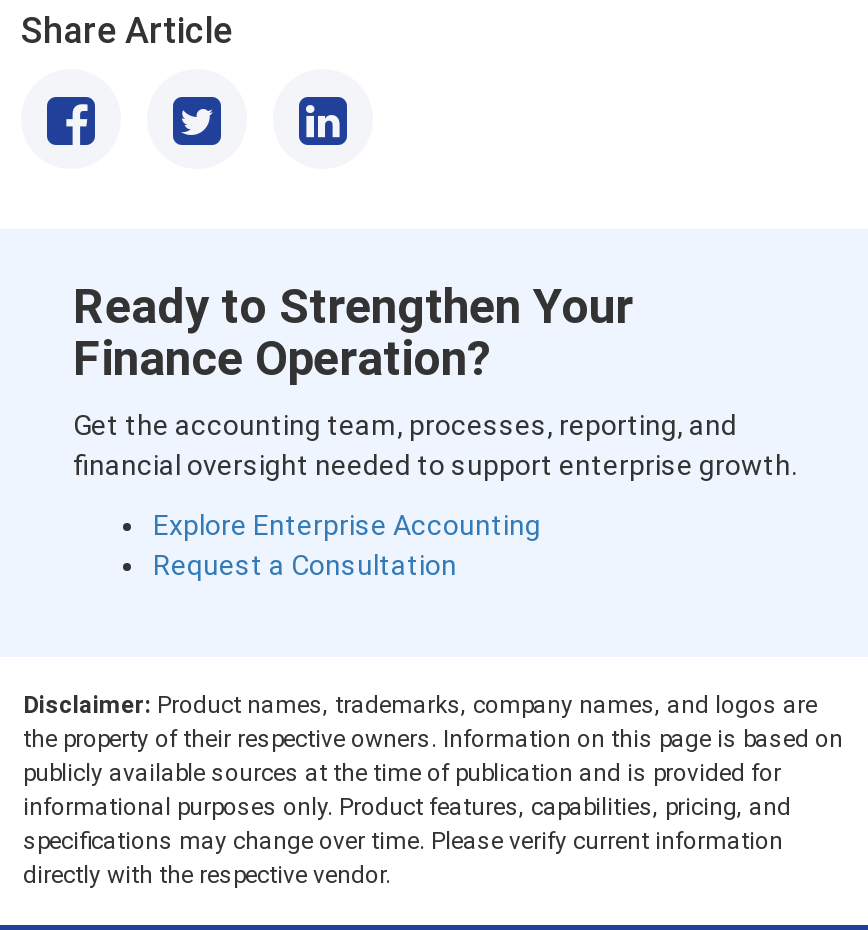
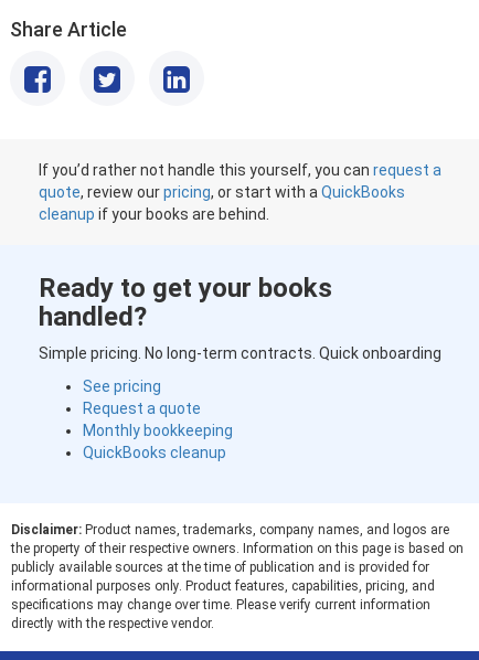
- Ready to Strengthen Your
- Finance Operation?
- Get the accounting team, processes, reporting, and
- financial oversight needed to support enterprise growth.
- Explore Enterprise Accounting
- Request a Consultation
+ If you’d rather not handle this yourself, you can request a
+ quote, review our pricing, or start with a QuickBooks
+ cleanup if your books are behind.
+ Ready to get your books
+ handled?
+ Simple pricing. No long-term contracts. Quick onboarding
+ See pricing
+ Request a quote
+ Monthly bookkeeping
+ QuickBooks cleanup
